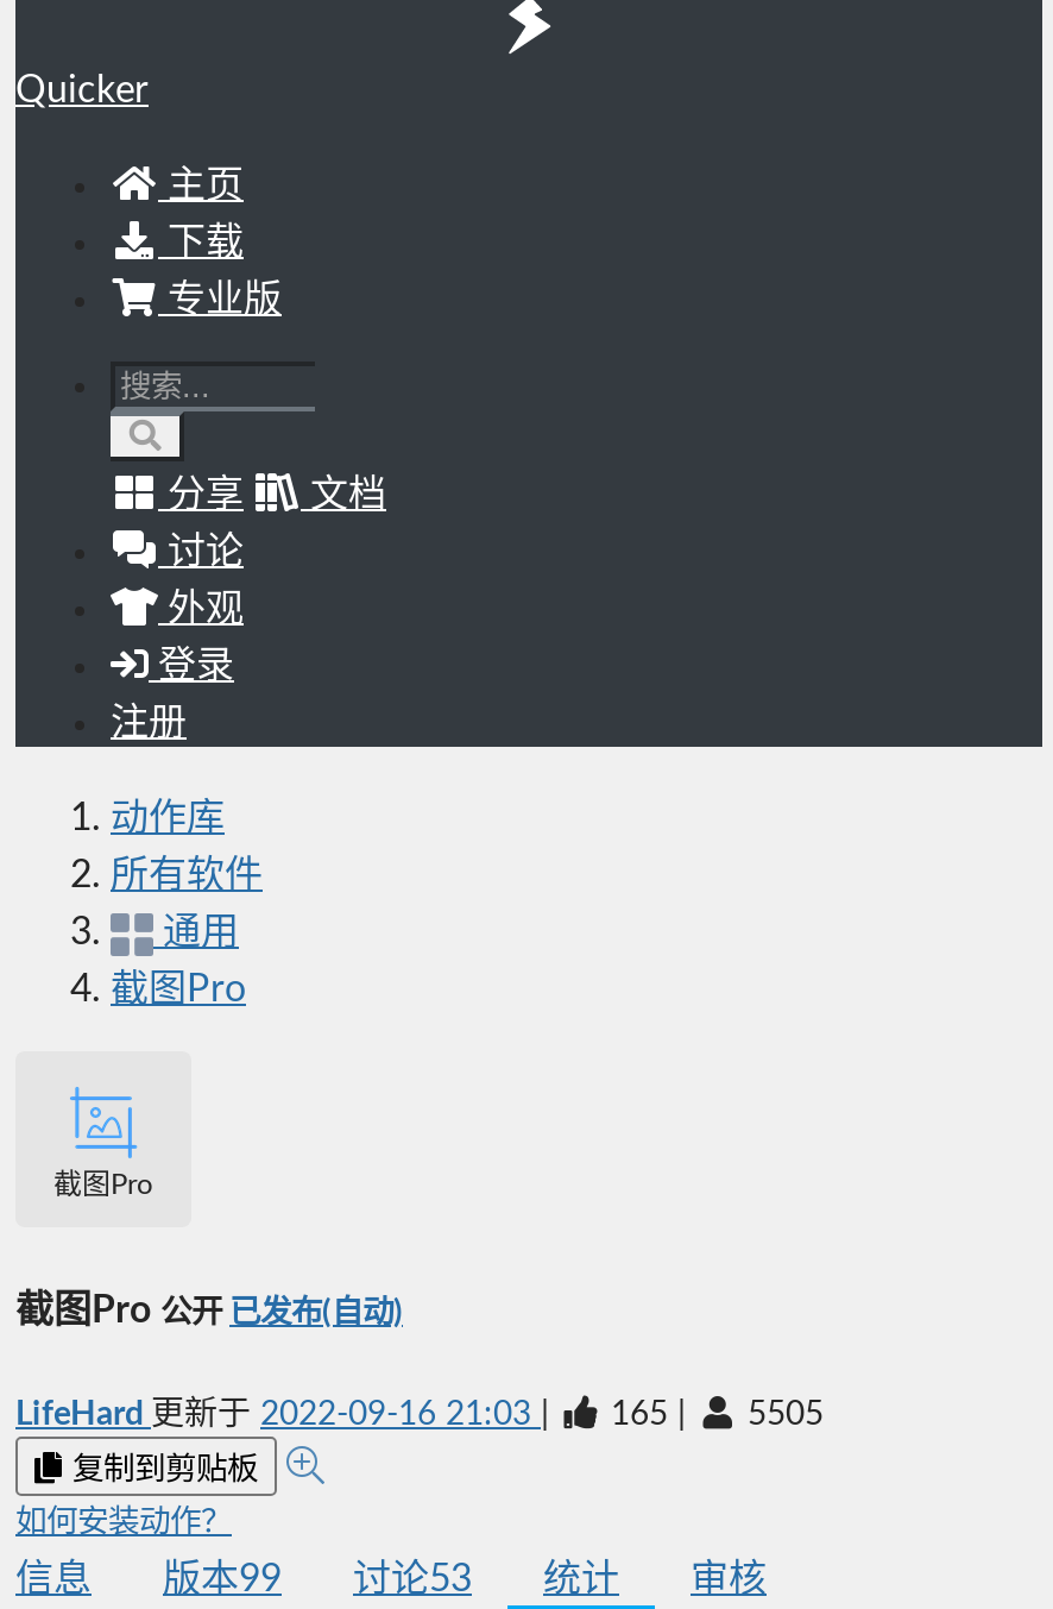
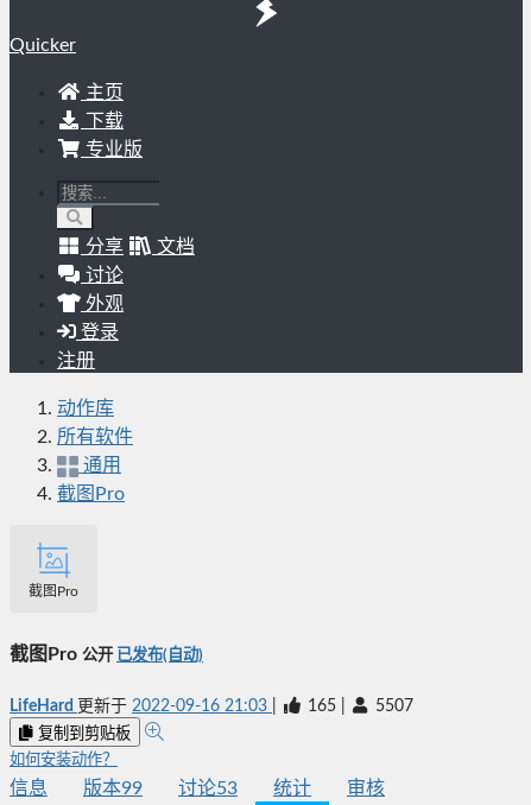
- 5505
+ 5507
